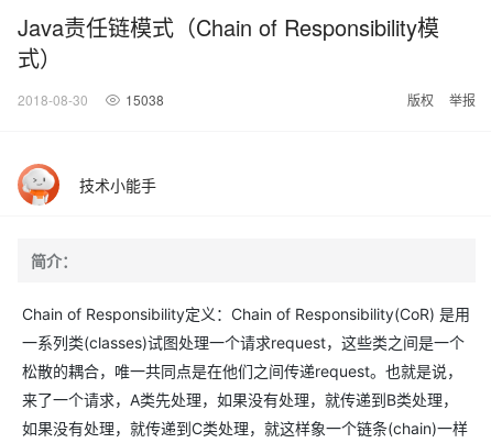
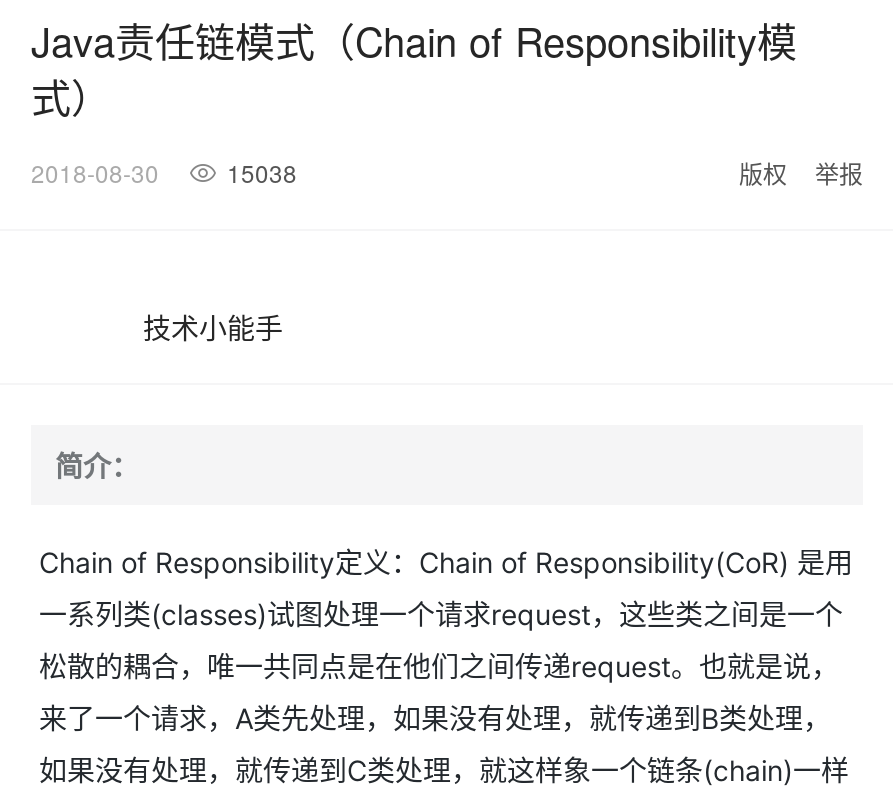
- [image]
